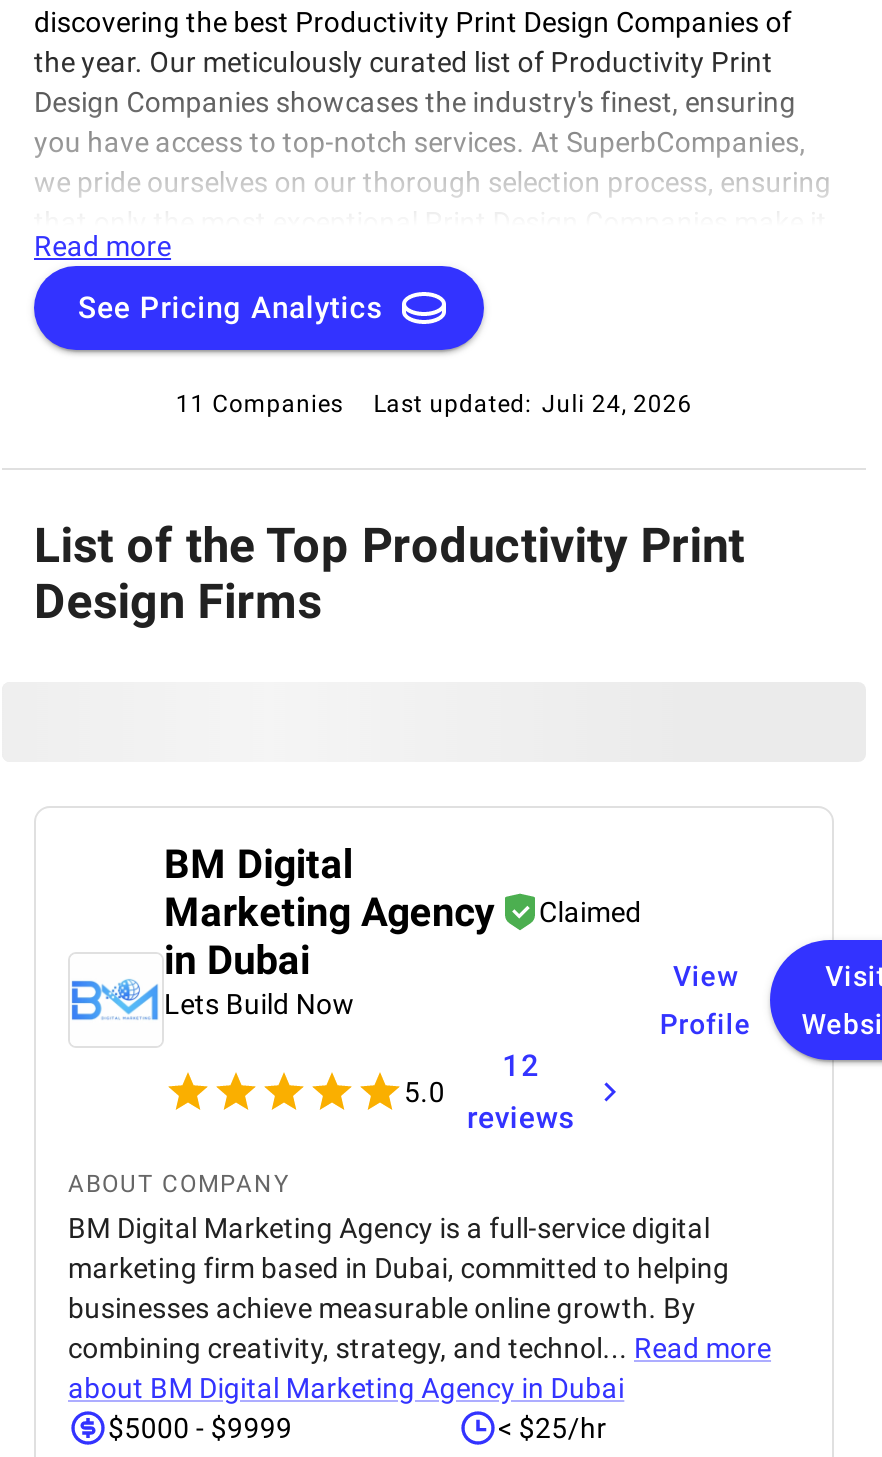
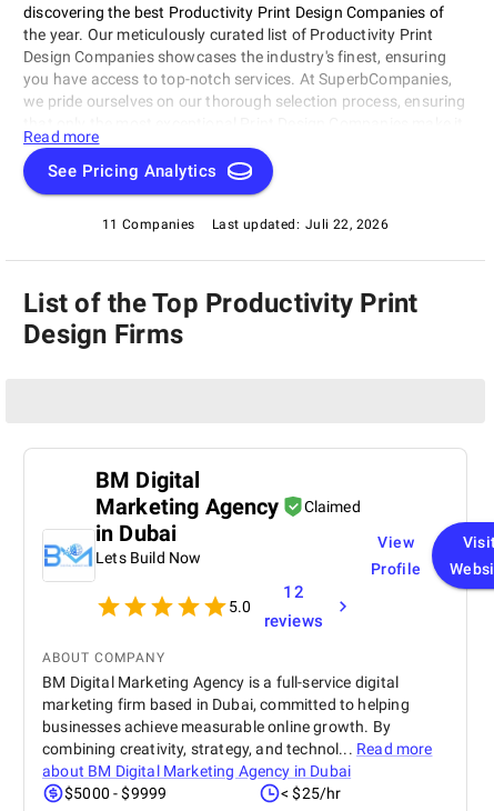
- Last updated: Juli 24, 2026
+ Last updated: Juli 22, 2026
